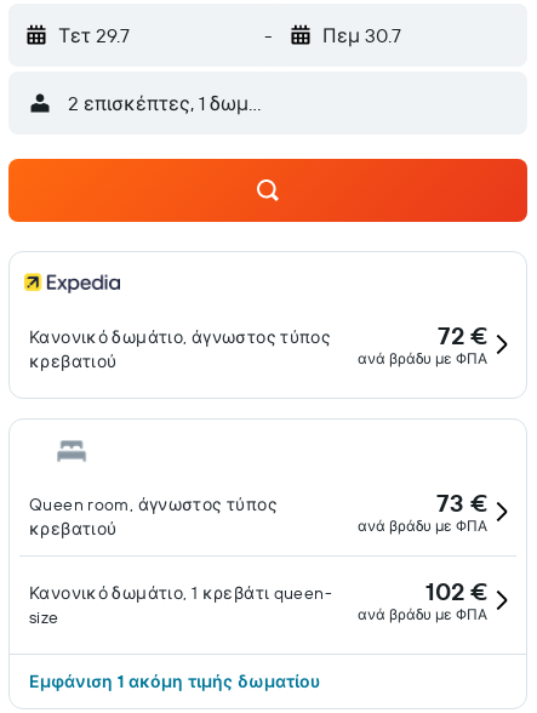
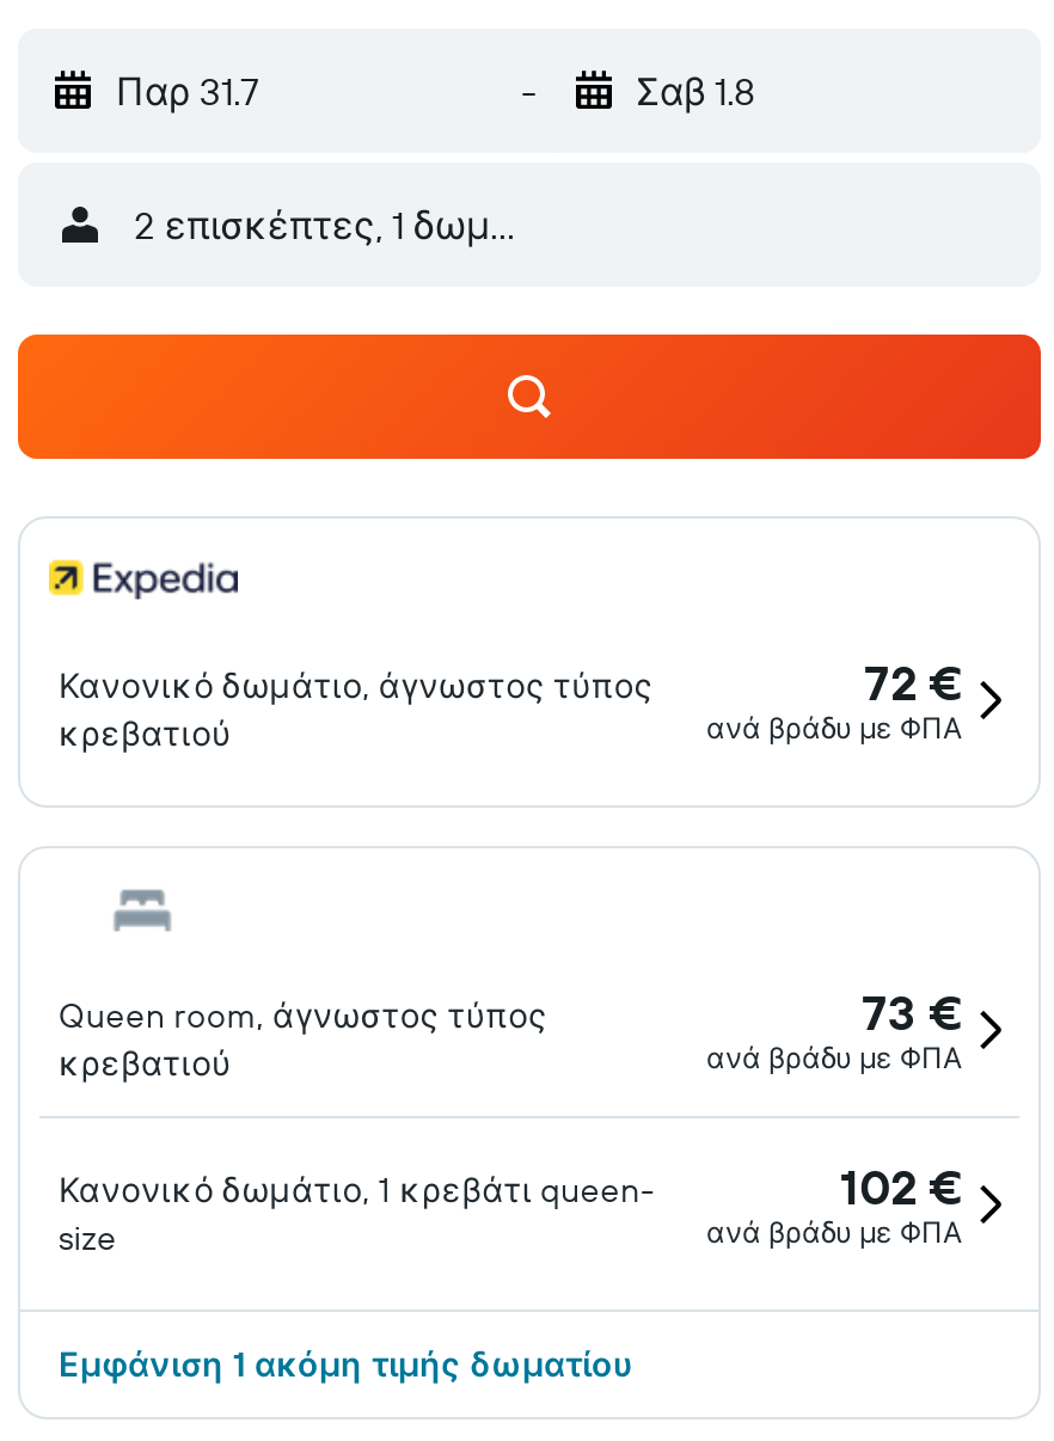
- Τετ 29.7
+ Παρ 31.7

- Πεμ 30.7
+ Σαβ 1.8
